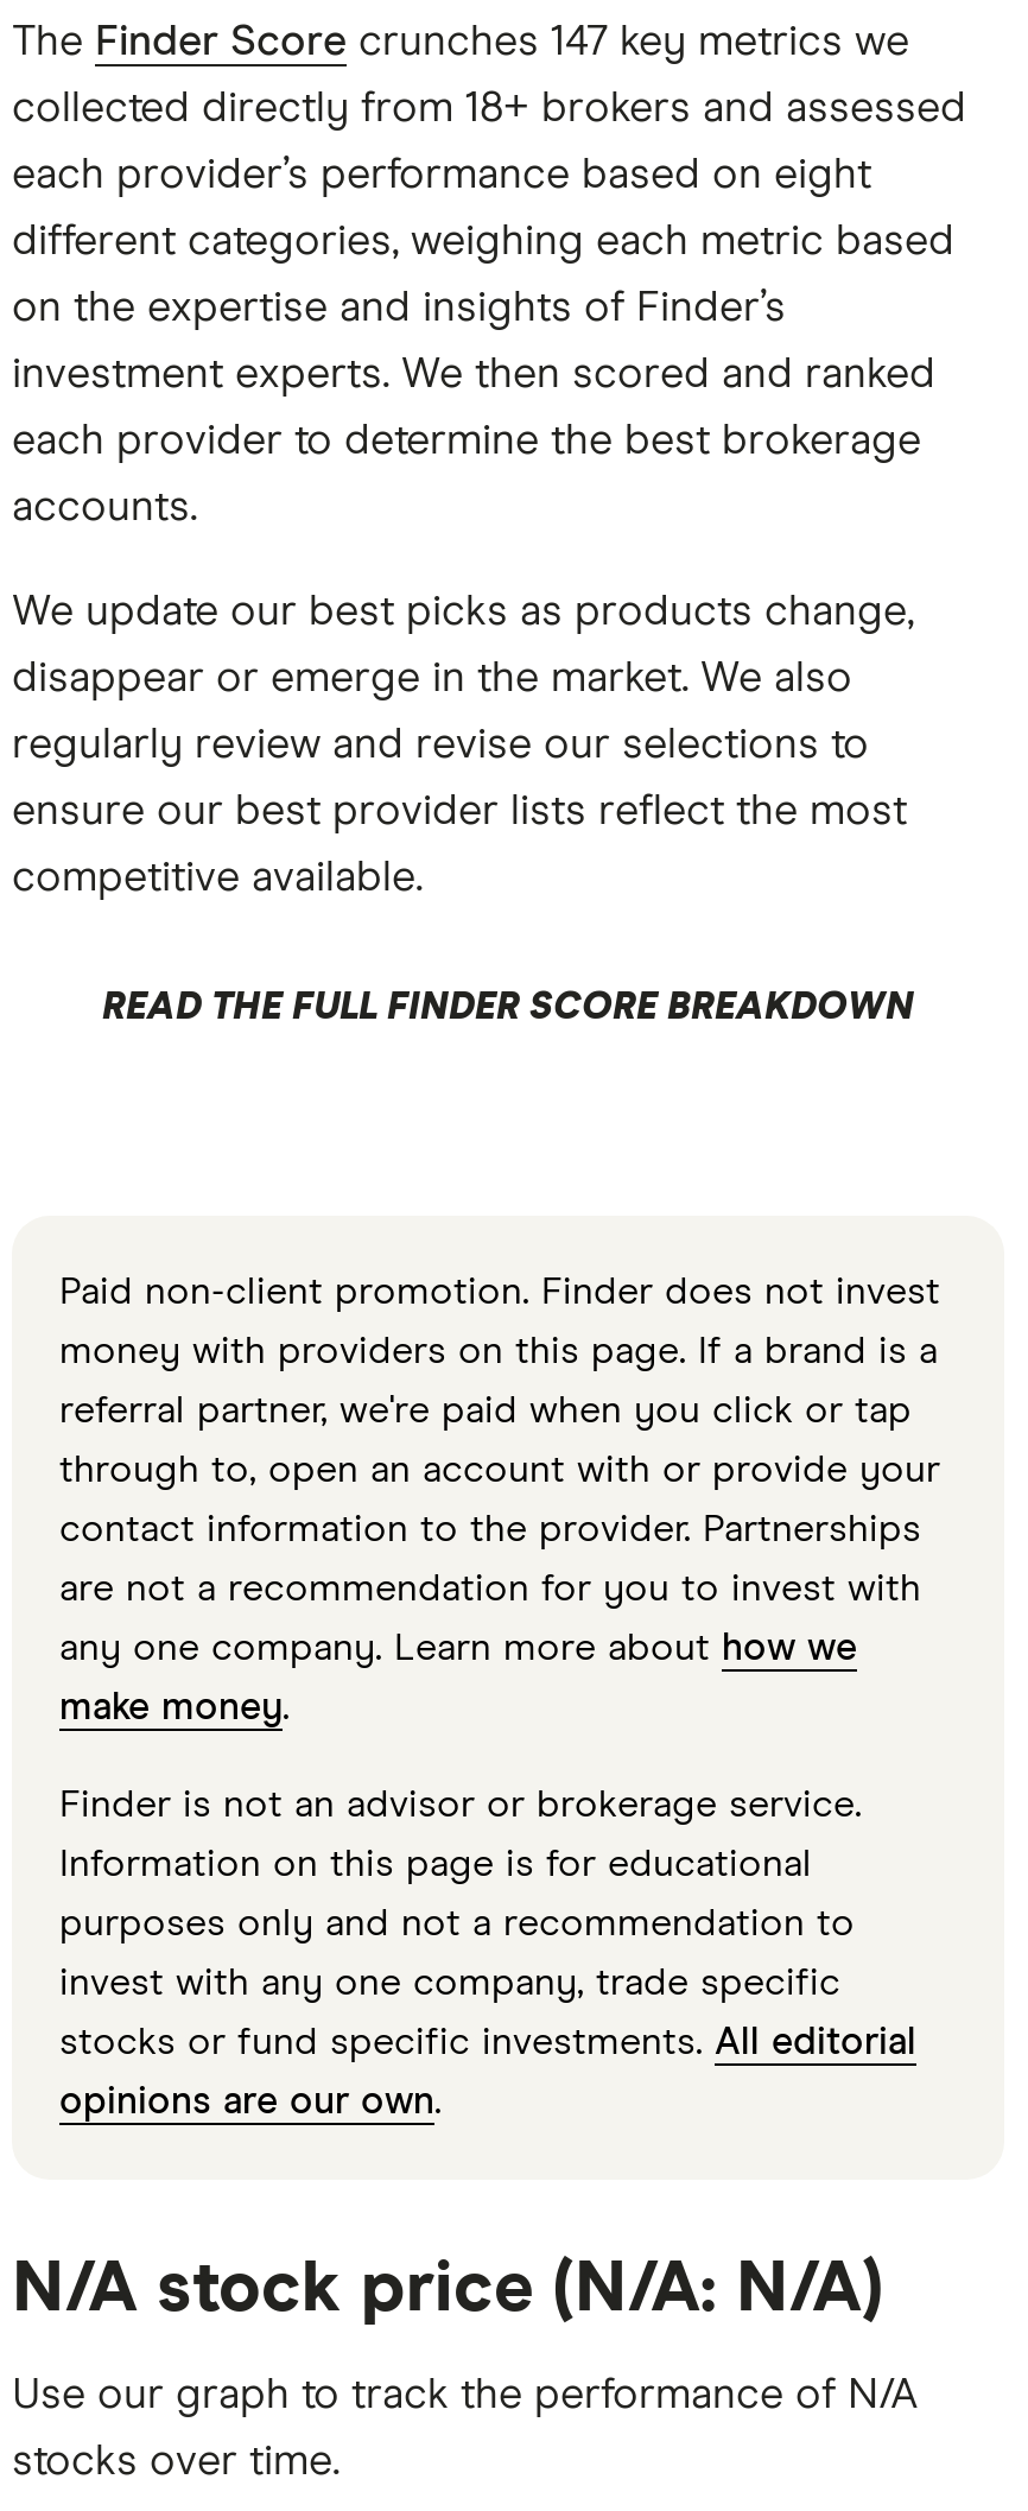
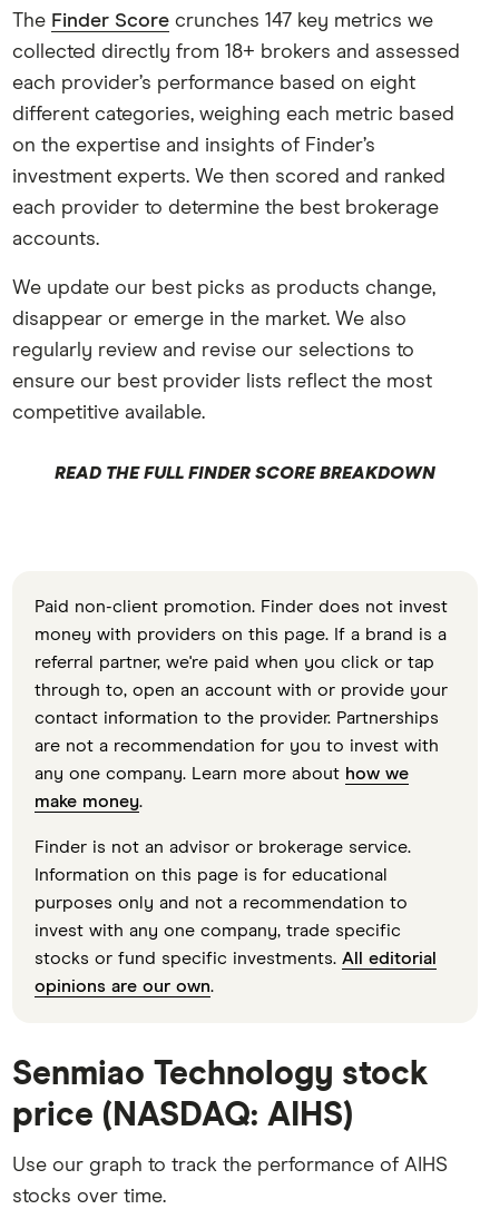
- N/A stock price (N/A: N/A)
+ Senmiao Technology stock
+ price (NASDAQ: AIHS)

- Use our graph to track the performance of N/A
+ Use our graph to track the performance of AIHS
